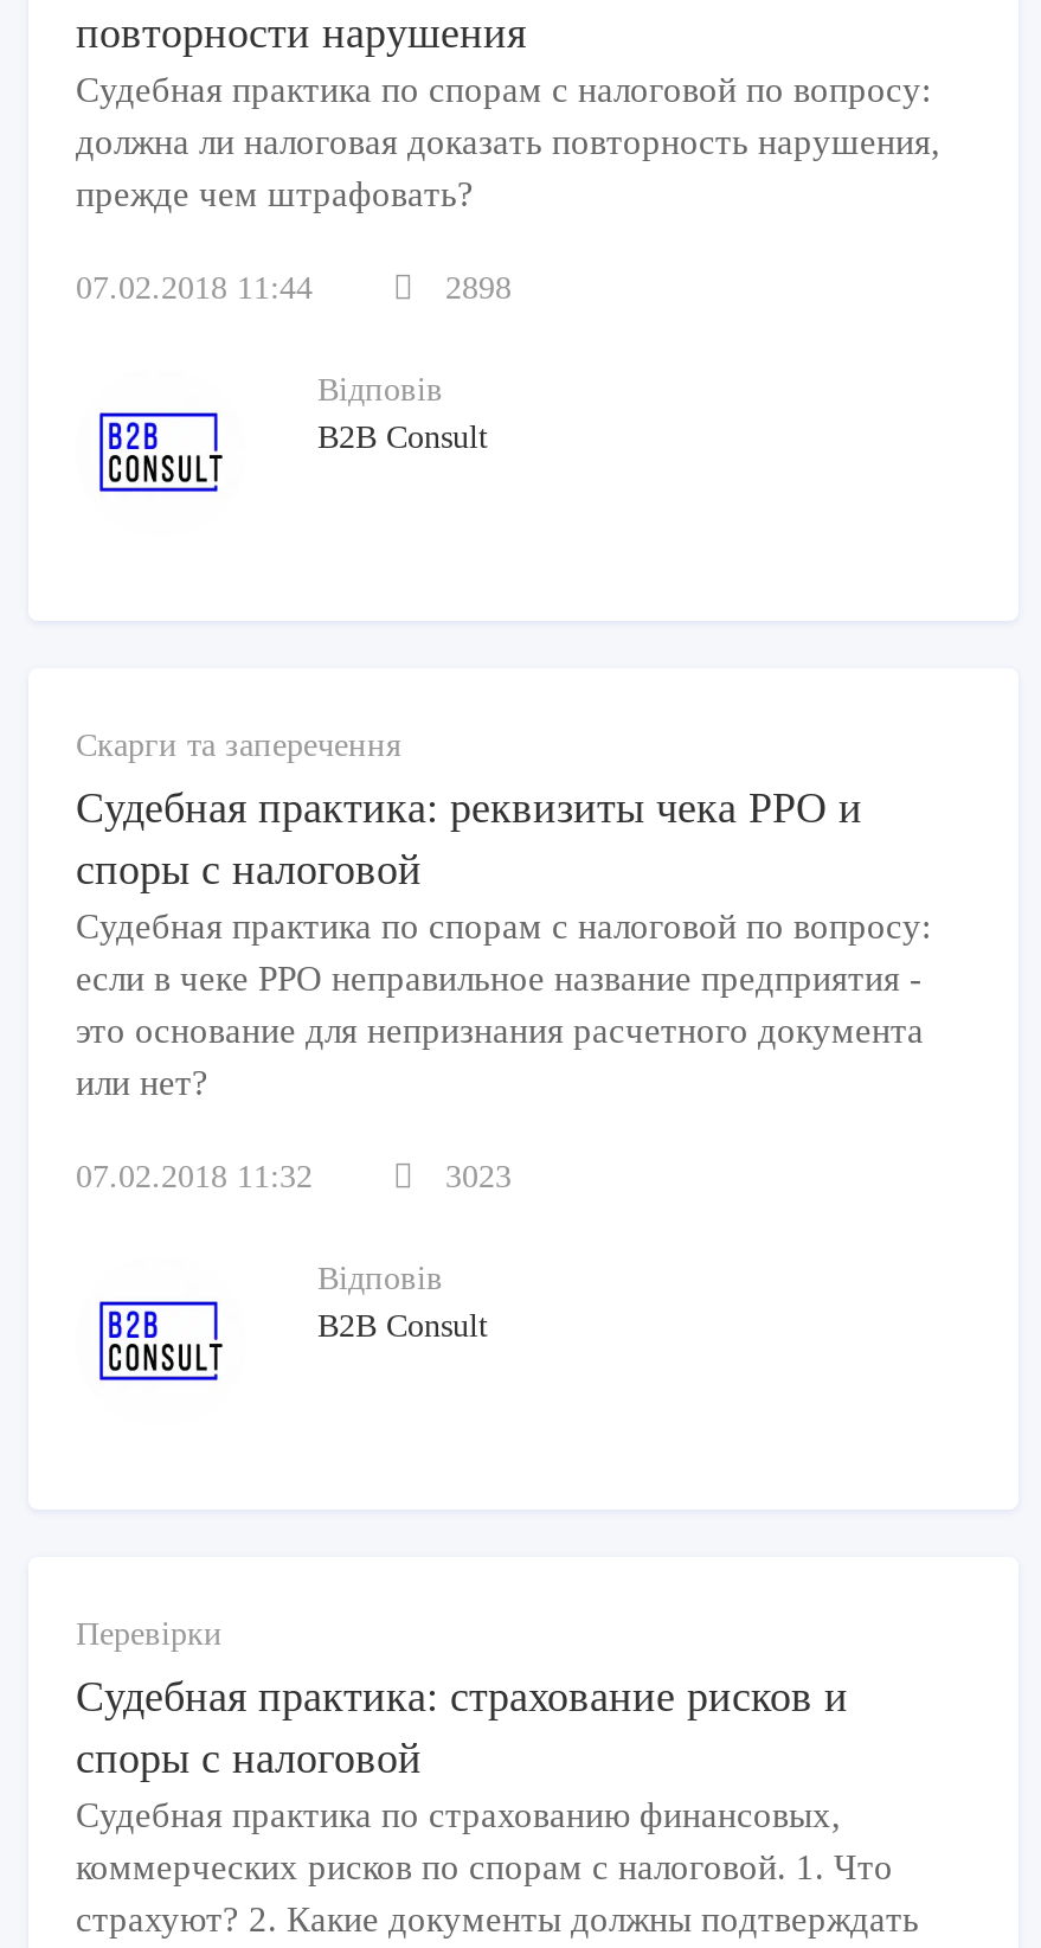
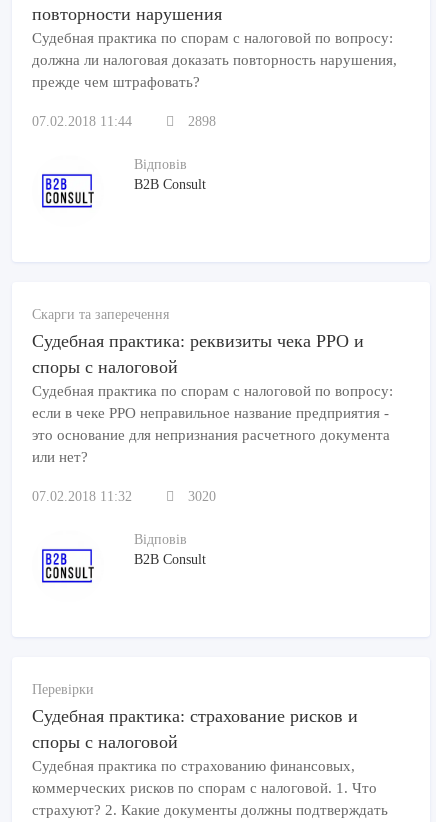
- 3023
+ 3020
